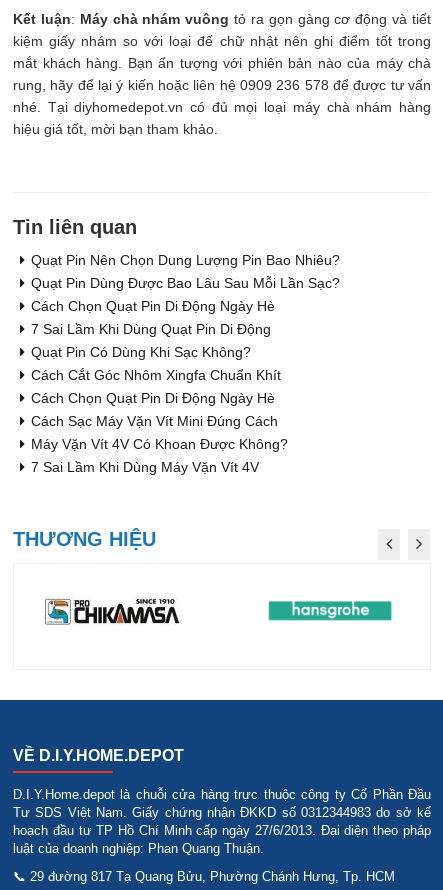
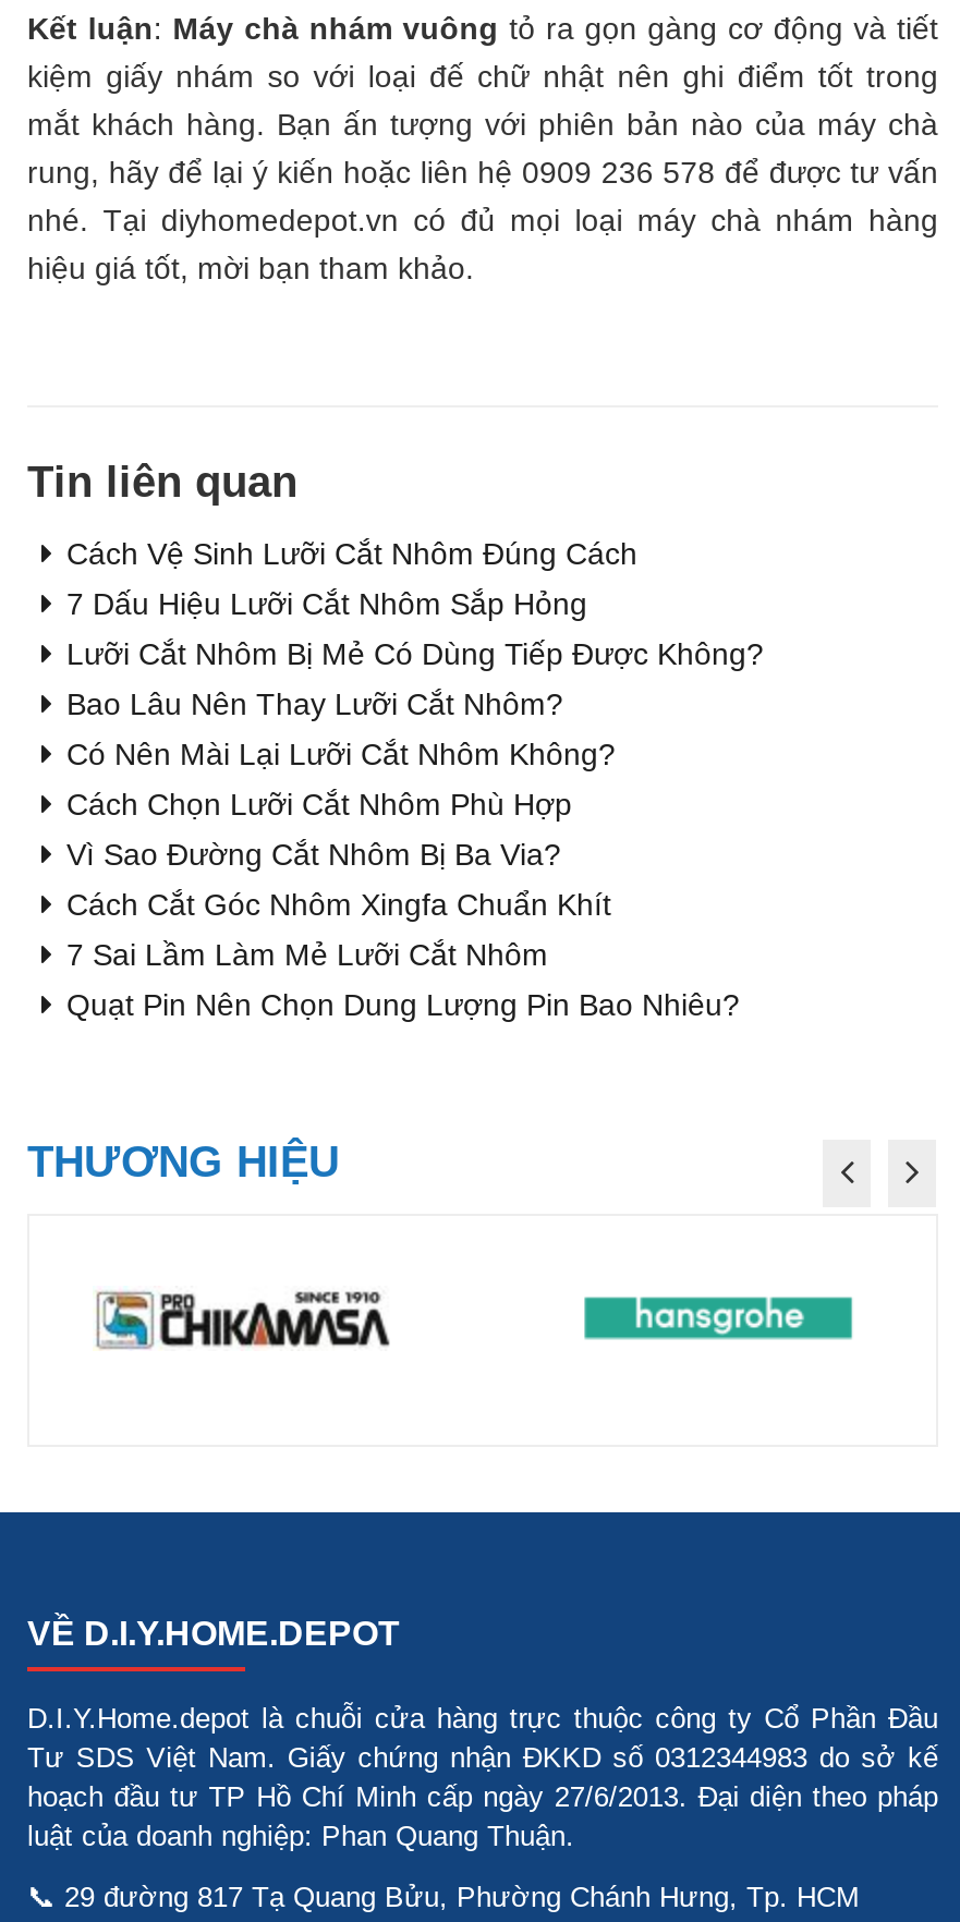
+ Cách Vệ Sinh Lưỡi Cắt Nhôm Đúng Cách
+ 7 Dấu Hiệu Lưỡi Cắt Nhôm Sắp Hỏng
+ Lưỡi Cắt Nhôm Bị Mẻ Có Dùng Tiếp Được Không?
+ Bao Lâu Nên Thay Lưỡi Cắt Nhôm?
+ Có Nên Mài Lại Lưỡi Cắt Nhôm Không?
+ Cách Chọn Lưỡi Cắt Nhôm Phù Hợp
+ Vì Sao Đường Cắt Nhôm Bị Ba Via?
+ 7 Sai Lầm Làm Mẻ Lưỡi Cắt Nhôm

moved down: Quạt Pin Nên Chọn Dung Lượng Pin Bao Nhiêu?

- Quạt Pin Dùng Được Bao Lâu Sau Mỗi Lần Sạc?
- Cách Chọn Quạt Pin Di Động Ngày Hè
- 7 Sai Lầm Khi Dùng Quạt Pin Di Động
- Quạt Pin Có Dùng Khi Sạc Không?
- Cách Chọn Quạt Pin Di Động Ngày Hè
- Cách Sạc Máy Vặn Vít Mini Đúng Cách
- Máy Vặn Vít 4V Có Khoan Được Không?
- 7 Sai Lầm Khi Dùng Máy Vặn Vít 4V

moved up: Cách Cắt Góc Nhôm Xingfa Chuẩn Khít
